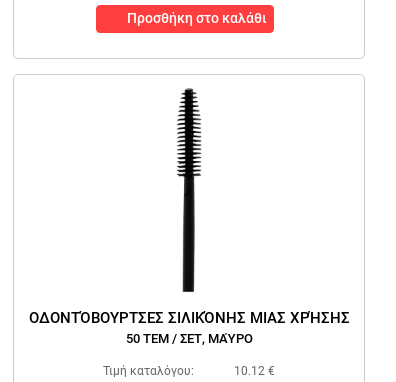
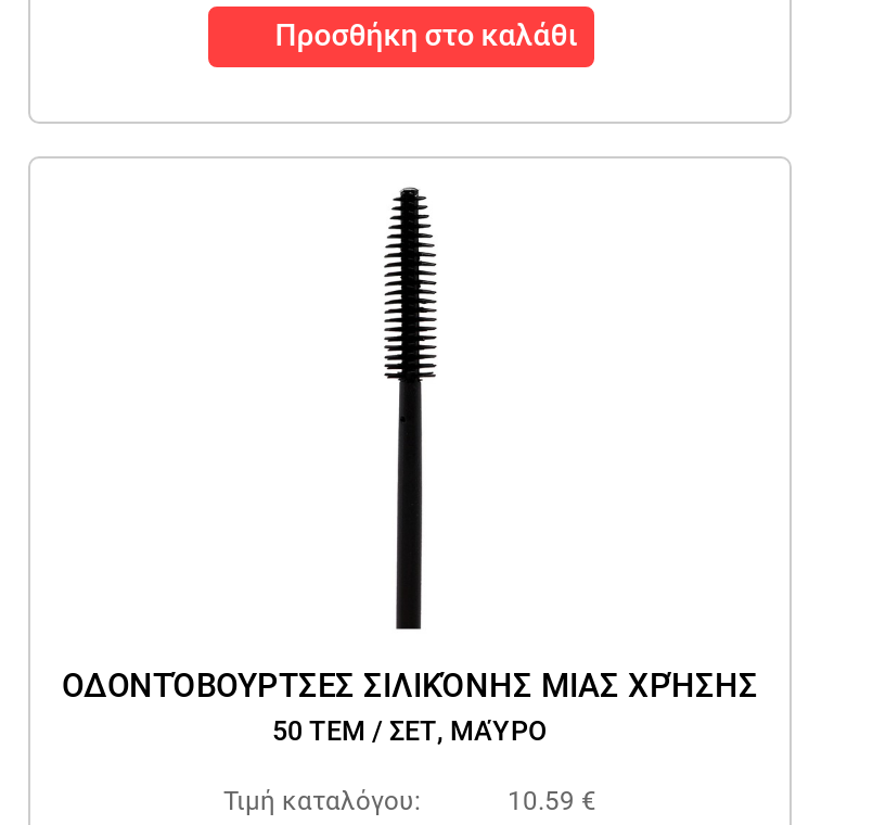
- 10.12 €
+ 10.59 €
